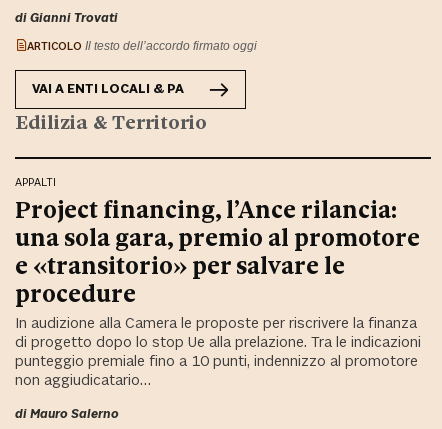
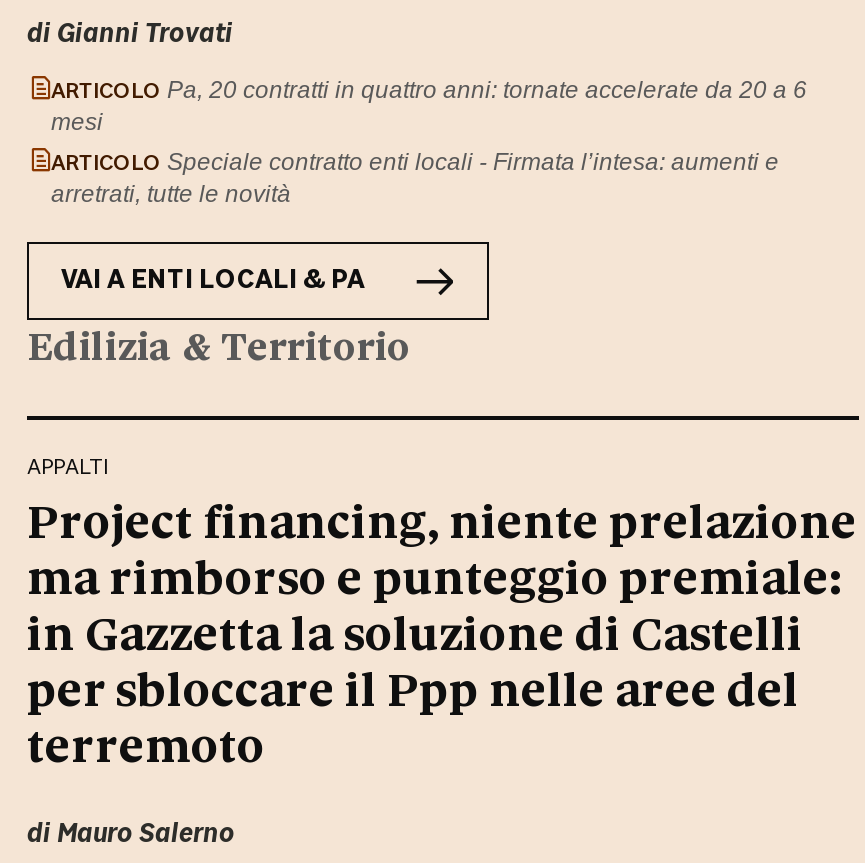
- ARTICOLO Il testo dell’accordo firmato oggi
+ ARTICOLO Pa, 20 contratti in quattro anni: tornate accelerate da 20 a 6
+ mesi
+ ARTICOLO Speciale contratto enti locali - Firmata l’intesa: aumenti e
+ arretrati, tutte le novità

moved down: VAI A ENTI LOCALI & PA | Edilizia & Territorio | APPALTI

- Project financing, l’Ance rilancia:
- una sola gara, premio al promotore
- e «transitorio» per salvare le
- procedure
- In audizione alla Camera le proposte per riscrivere la finanza
- di progetto dopo lo stop Ue alla prelazione. Tra le indicazioni
- punteggio premiale fino a 10 punti, indennizzo al promotore
- non aggiudicatario…
+ Project financing, niente prelazione
+ ma rimborso e punteggio premiale:
+ in Gazzetta la soluzione di Castelli
+ per sbloccare il Ppp nelle aree del
+ terremoto
